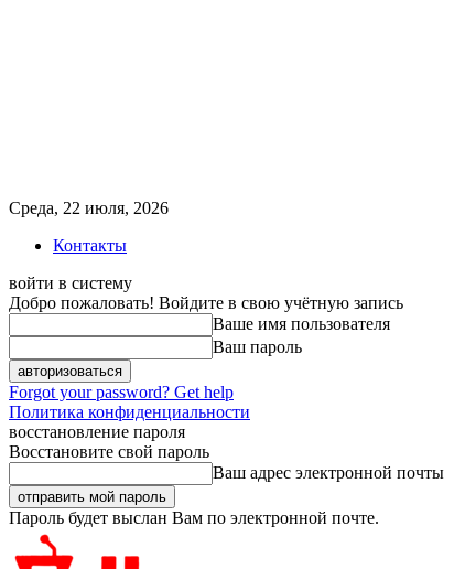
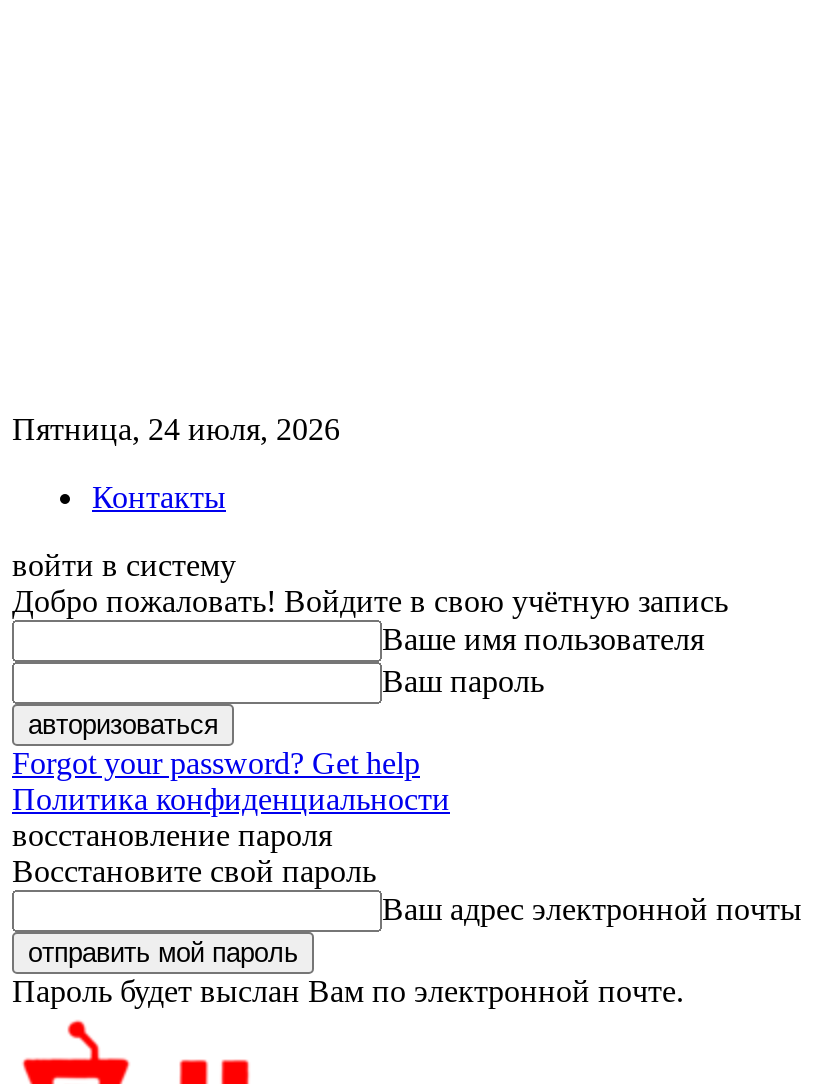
- Среда, 22 июля, 2026
+ Пятница, 24 июля, 2026
